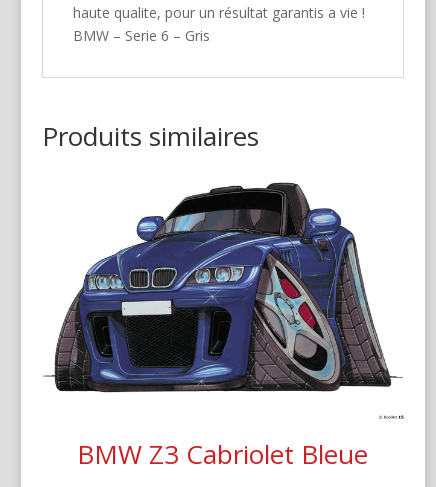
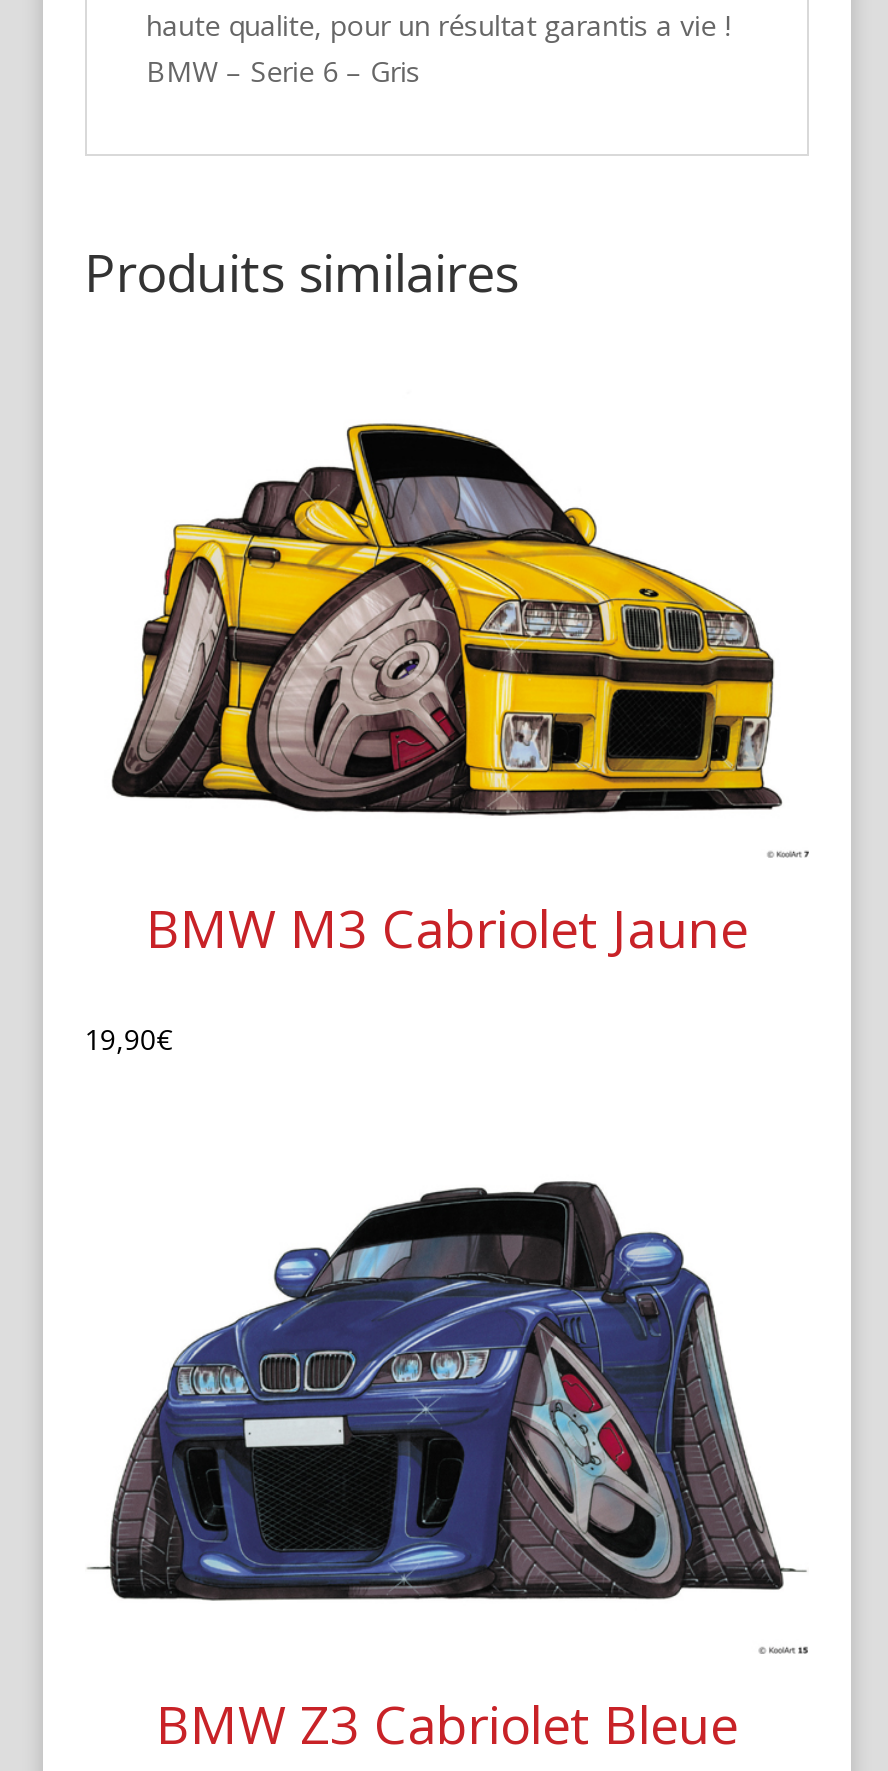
+ [image]
+ BMW M3 Cabriolet Jaune
+ 19,90€
